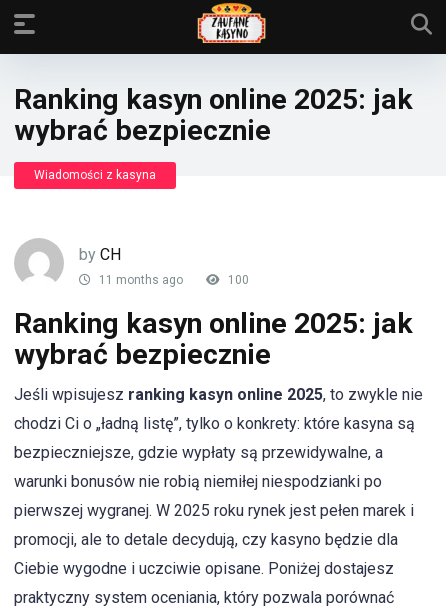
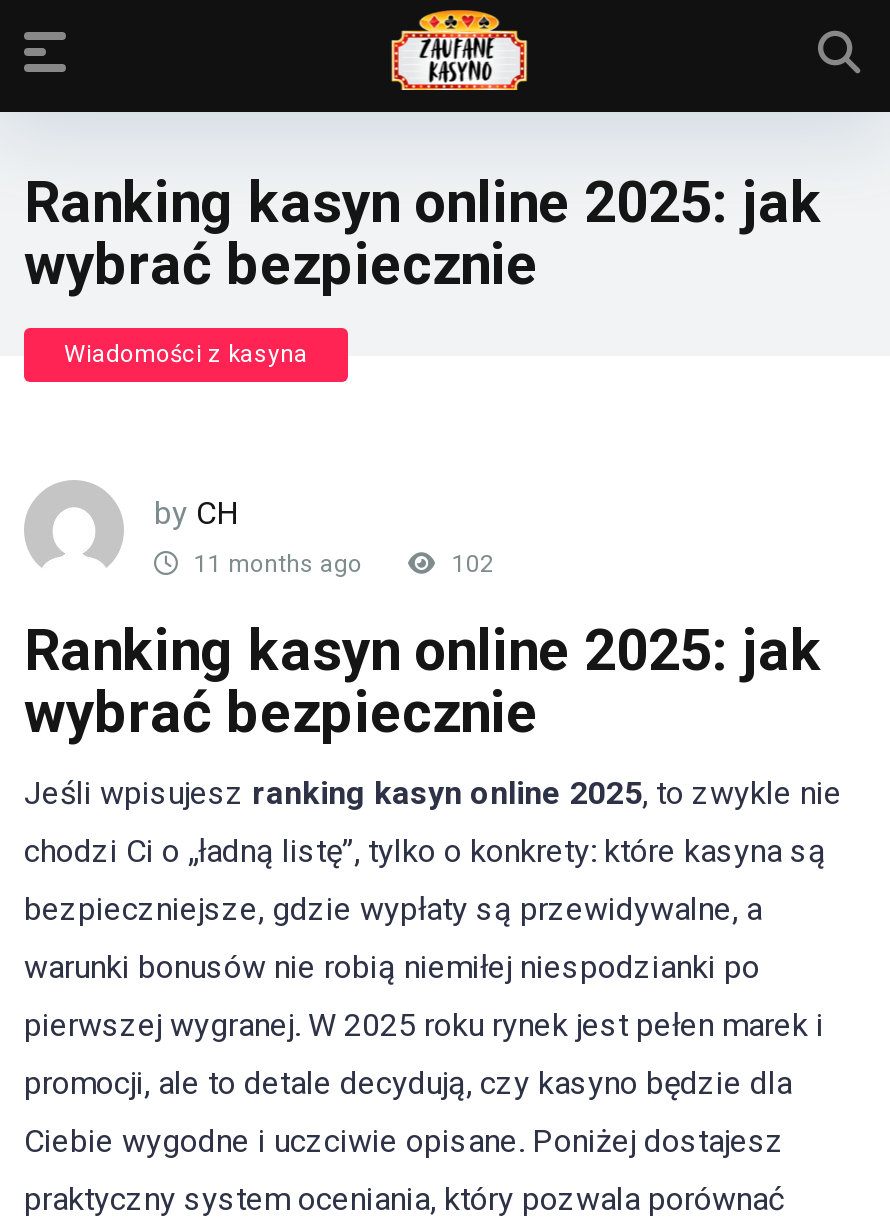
- 100
+ 102
